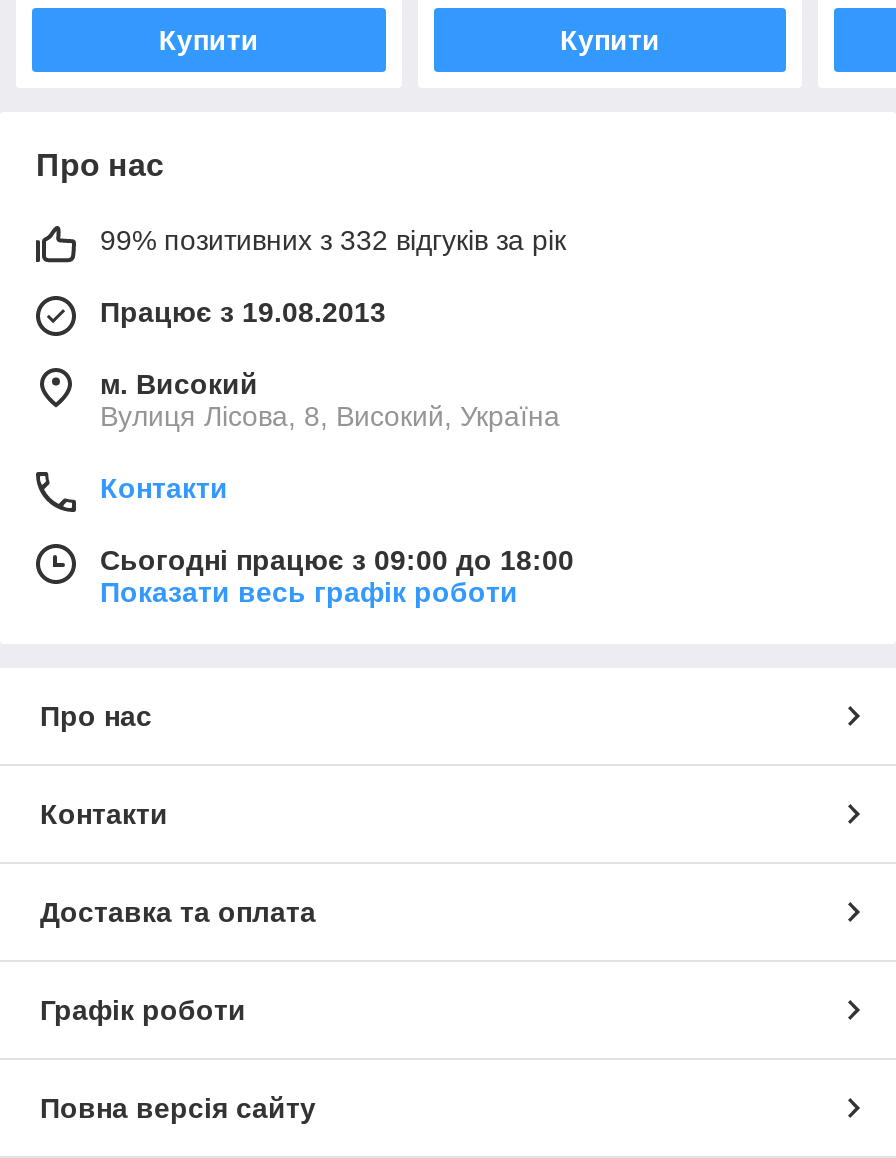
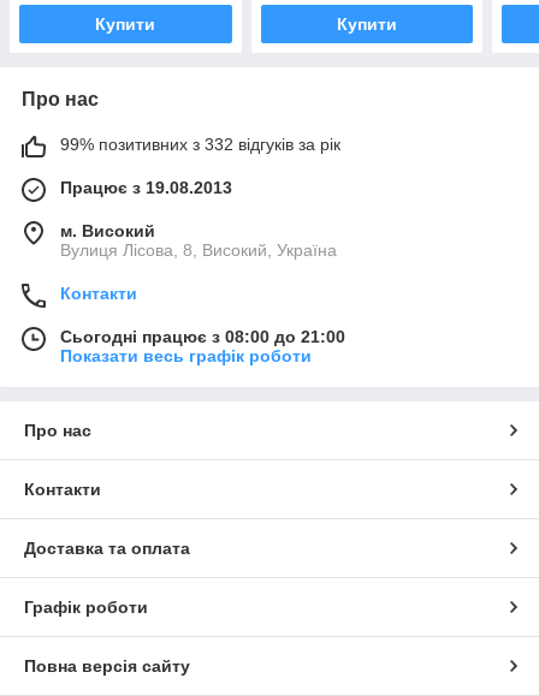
- Сьогодні працює з 09:00 до 18:00
+ Сьогодні працює з 08:00 до 21:00
